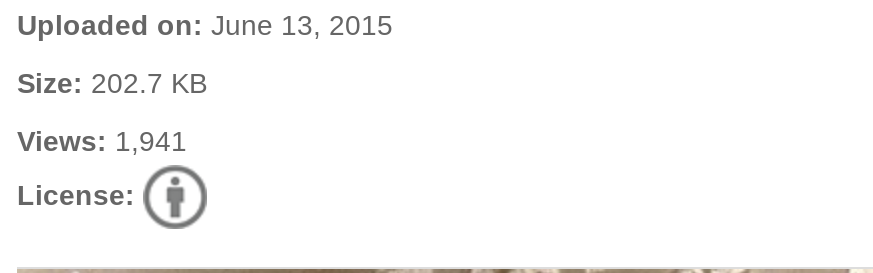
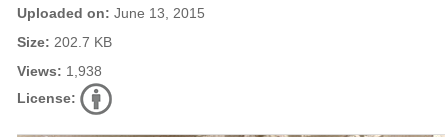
- Views: 1,941
+ Views: 1,938
